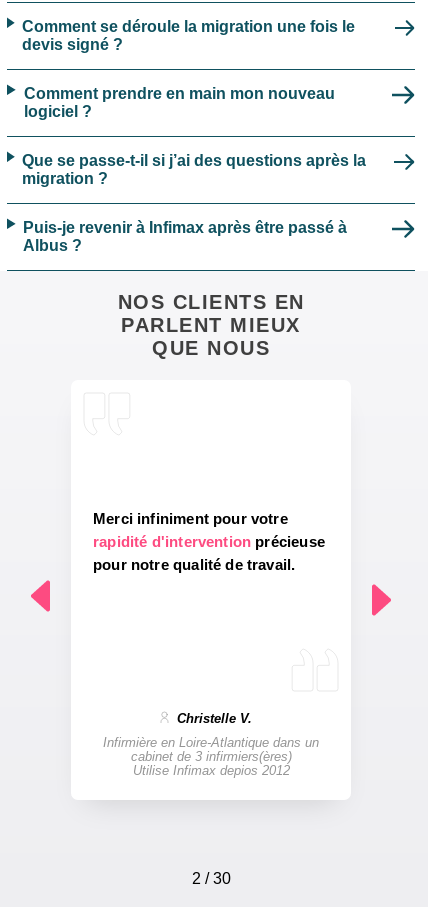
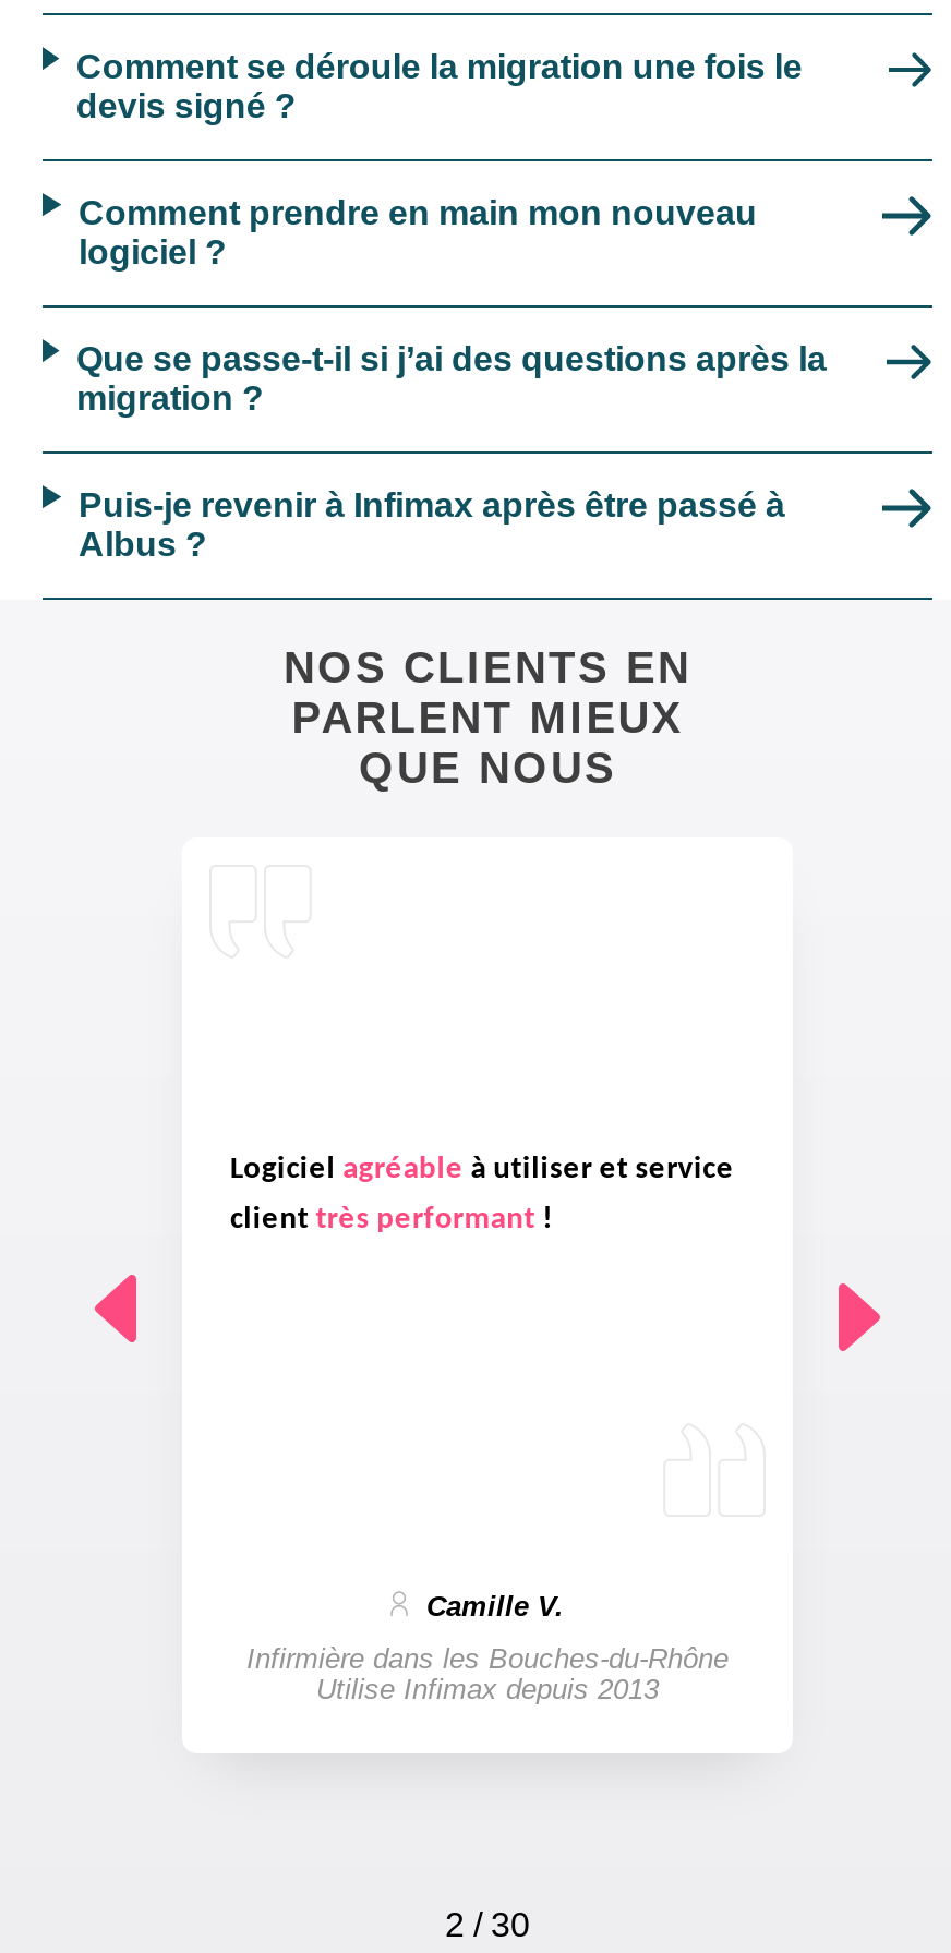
- Merci infiniment pour votre
- rapidité d'intervention précieuse
- pour notre qualité de travail.
+ Logiciel agréable à utiliser et service
+ client très performant!

- Christelle V.
- Infirmière en Loire-Atlantique dans un
- cabinet de 3 infirmiers(ères)
- Utilise Infimax depios 2012
+ Camille V.
+ Infirmière dans les Bouches-du-Rhône
+ Utilise Infimax depuis 2013
